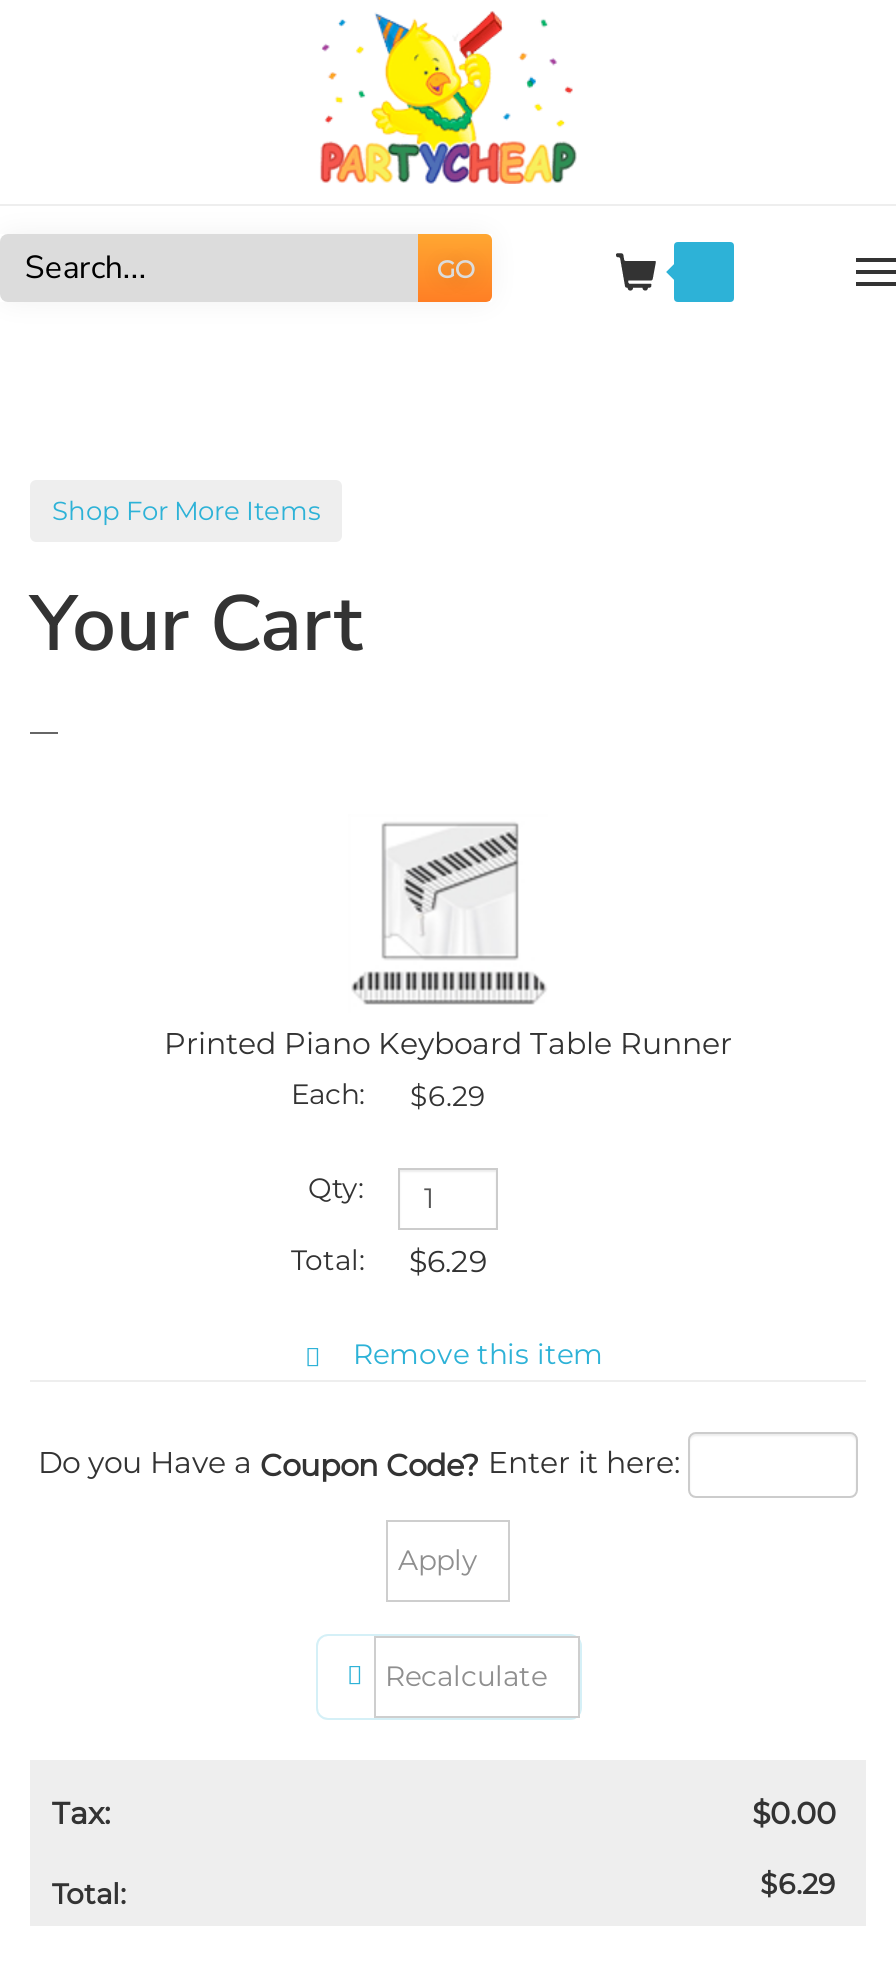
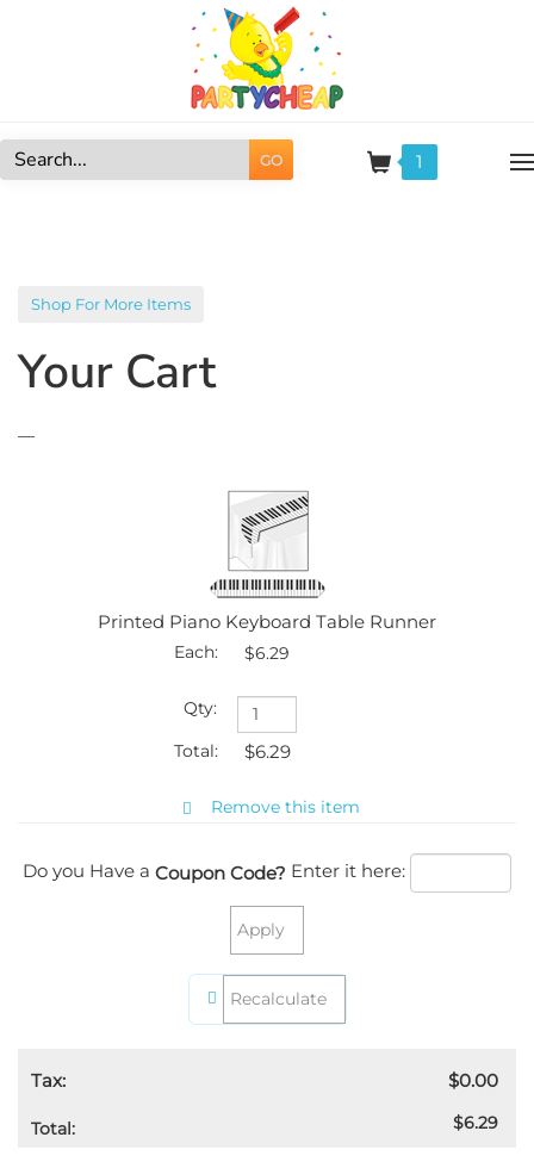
+ 1
